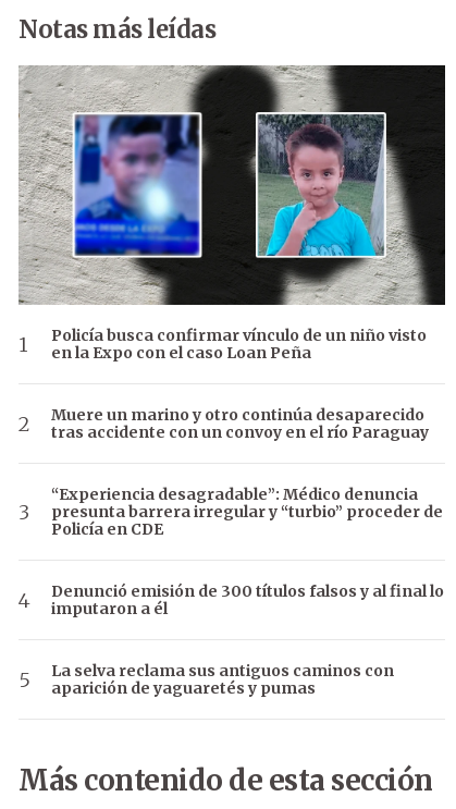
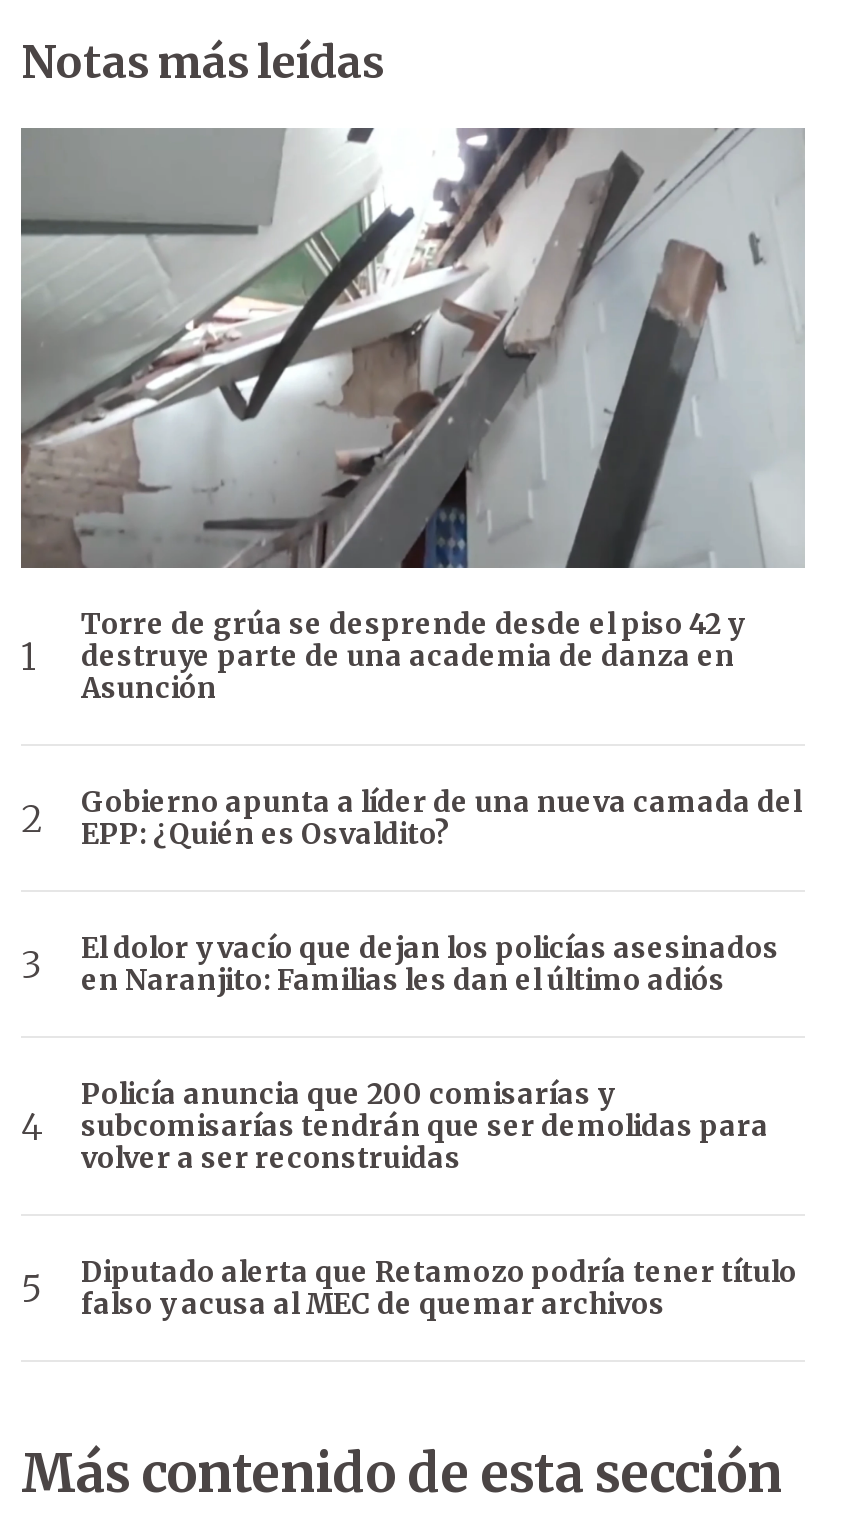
- [image]
- Policía busca confirmar vínculo de un niño visto
- en la Expo con el caso Loan Peña
+ [image]
+ Torre de grúa se desprende desde el piso 42 y
+ destruye parte de una academia de danza en
+ Asunción

- Muere un marino y otro continúa desaparecido
- tras accidente con un convoy en el río Paraguay
+ Gobierno apunta a líder de una nueva camada del
+ EPP: ¿Quién es Osvaldito?

- “Experiencia desagradable”: Médico denuncia
- presunta barrera irregular y “turbio” proceder de
- Policía en CDE
+ El dolor y vacío que dejan los policías asesinados
+ en Naranjito: Familias les dan el último adiós

- Denunció emisión de 300 títulos falsos y al final lo
- imputaron a él
+ Policía anuncia que 200 comisarías y
+ subcomisarías tendrán que ser demolidas para
+ volver a ser reconstruidas

- La selva reclama sus antiguos caminos con
- aparición de yaguaretés y pumas
+ Diputado alerta que Retamozo podría tener título
+ falso y acusa al MEC de quemar archivos
